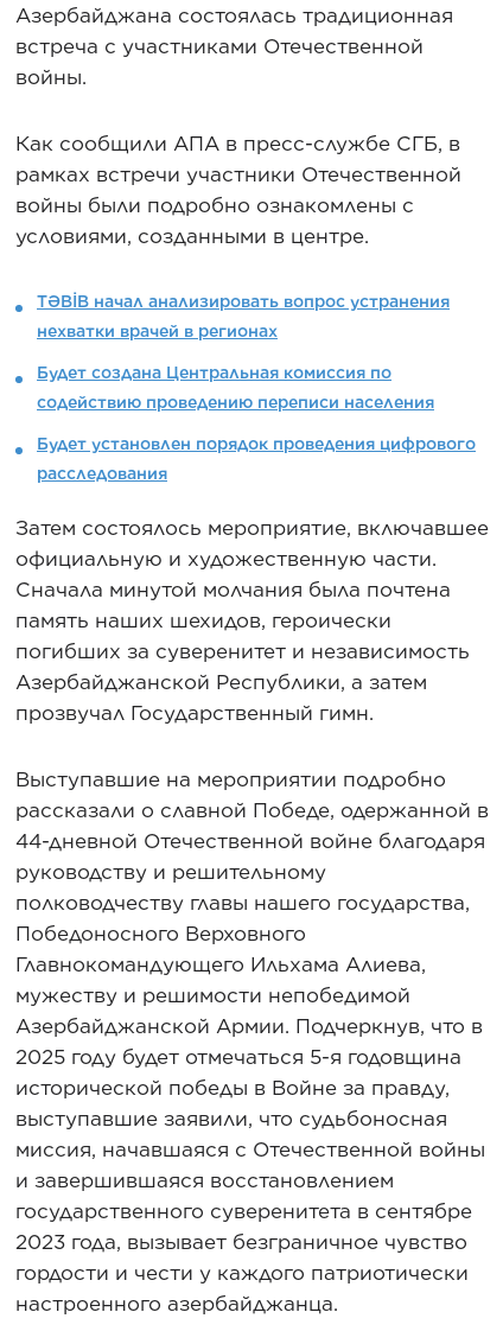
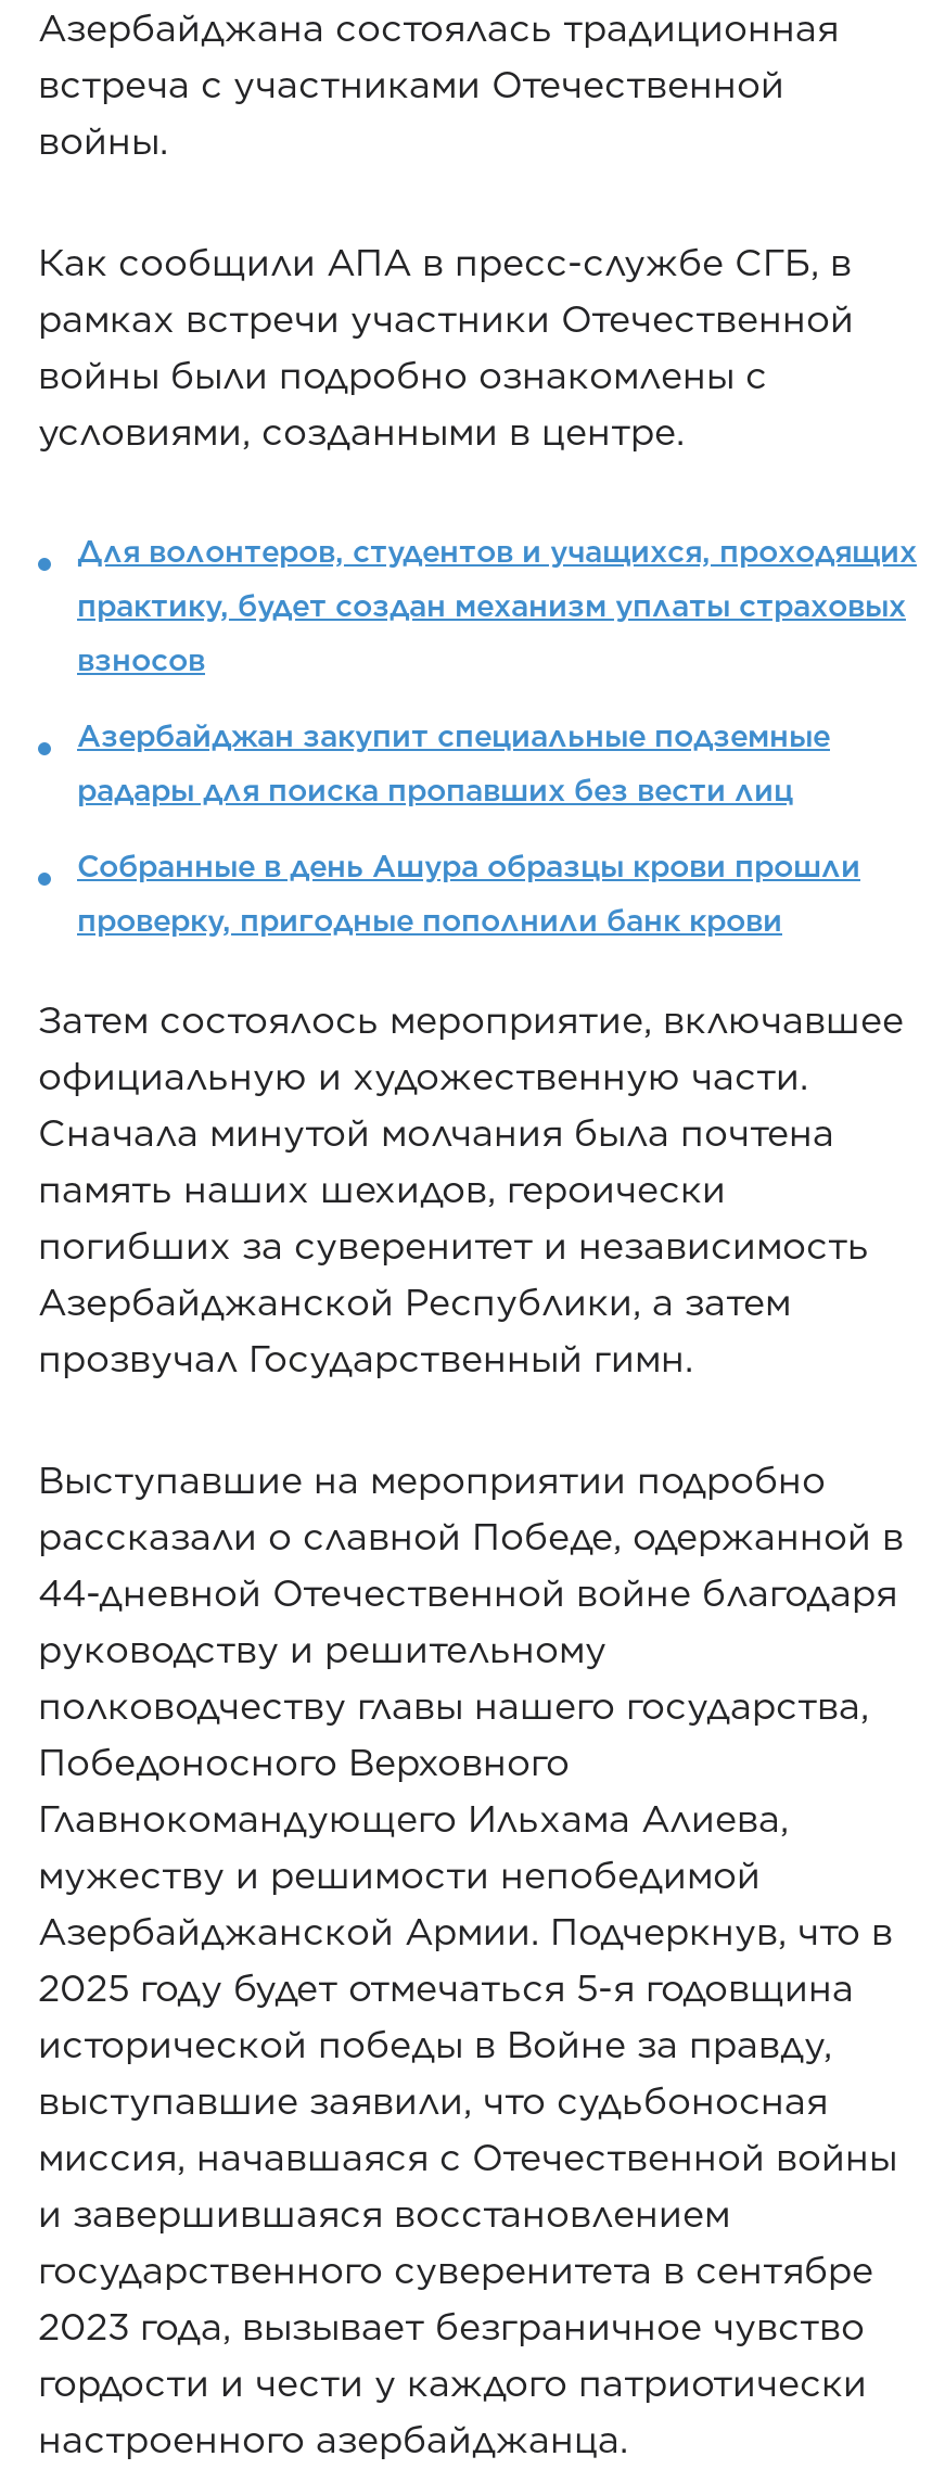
- TƏBİB начал анализировать вопрос устранения
- нехватки врачей в регионах
- Будет создана Центральная комиссия по
- содействию проведению переписи населения
- Будет установлен порядок проведения цифрового
- расследования
+ Для волонтеров, студентов и учащихся, проходящих
+ практику, будет создан механизм уплаты страховых
+ взносов
+ Азербайджан закупит специальные подземные
+ радары для поиска пропавших без вести лиц
+ Собранные в день Ашура образцы крови прошли
+ проверку, пригодные пополнили банк крови
